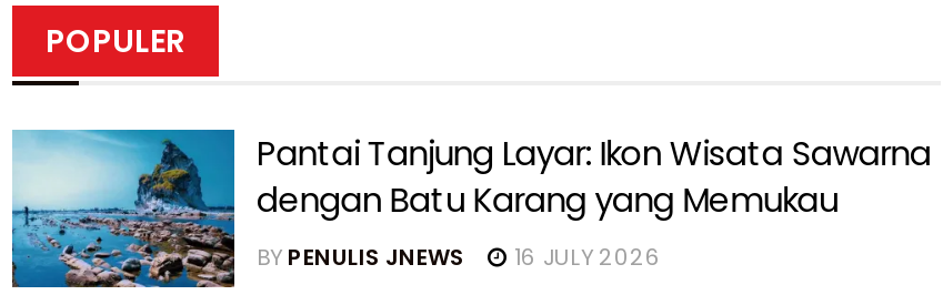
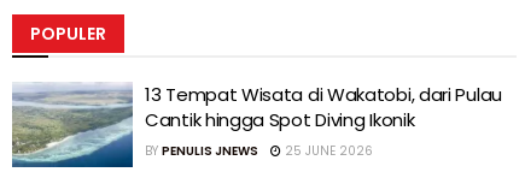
- [image]
- Pantai Tanjung Layar: Ikon Wisata Sawarna
- dengan Batu Karang yang Memukau
+ [image]
+ 13 Tempat Wisata di Wakatobi, dari Pulau
+ Cantik hingga Spot Diving Ikonik

- 16 JULY 2026
+ 25 JUNE 2026
